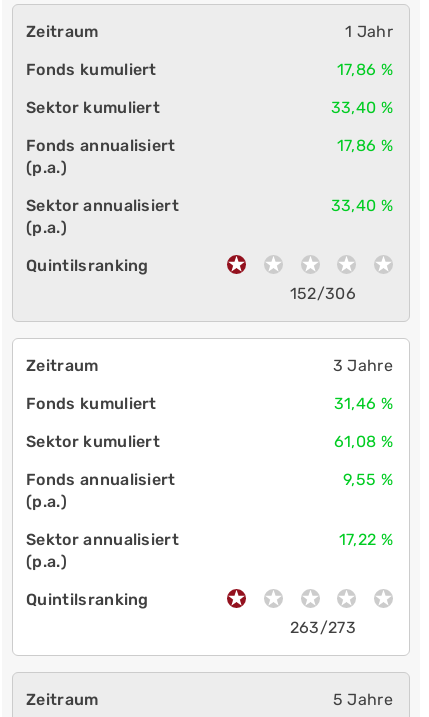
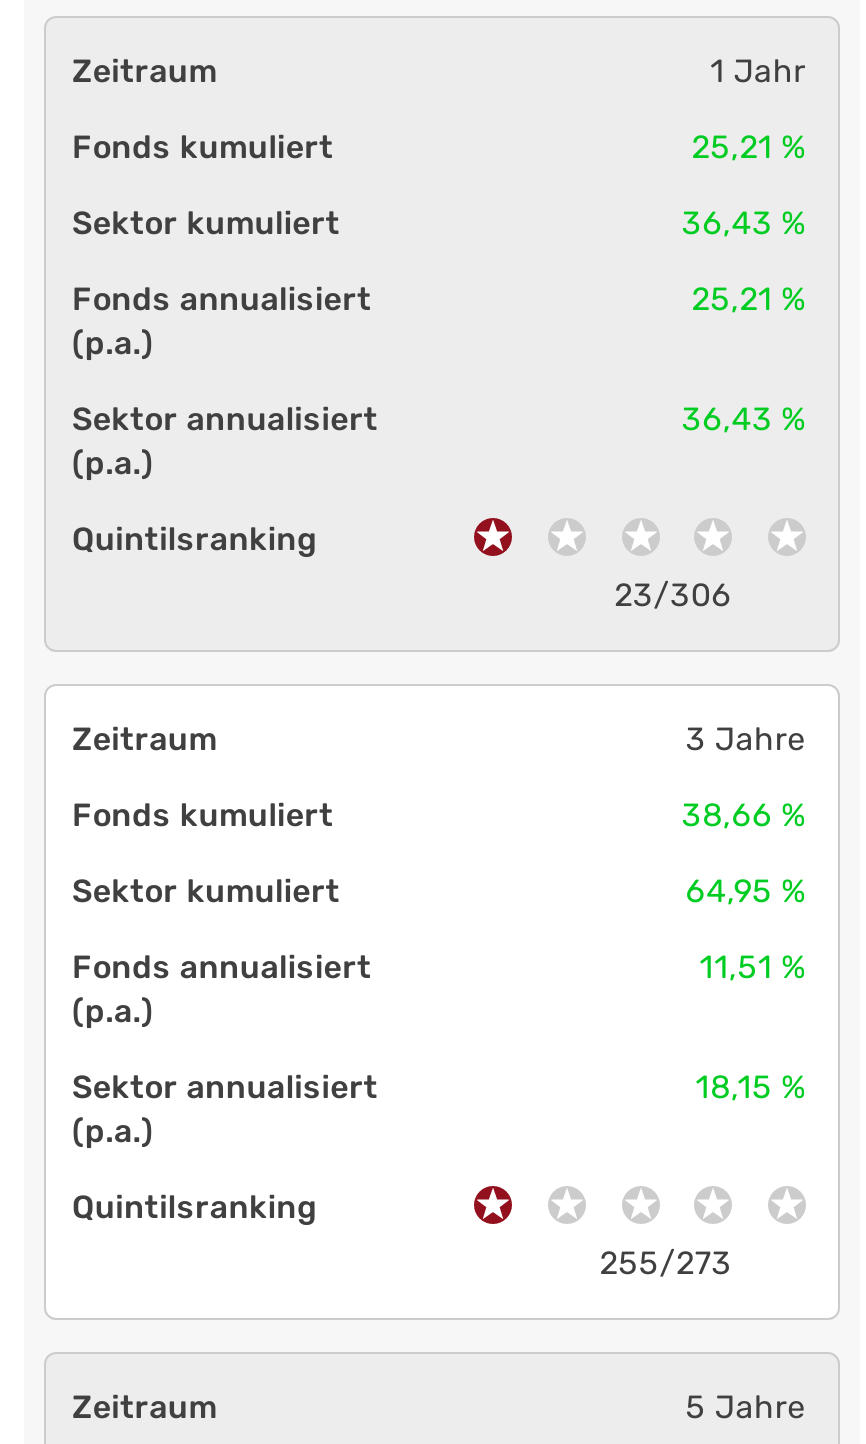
- 17,86 %
+ 25,21 %

- 33,40 %
+ 36,43 %

- 17,86 %
+ 25,21 %

- 33,40 %
+ 36,43 %

- 152/306
+ 23/306

- 31,46 %
+ 38,66 %

- 61,08 %
+ 64,95 %

- 9,55 %
+ 11,51 %

- 17,22 %
+ 18,15 %

- 263/273
+ 255/273
